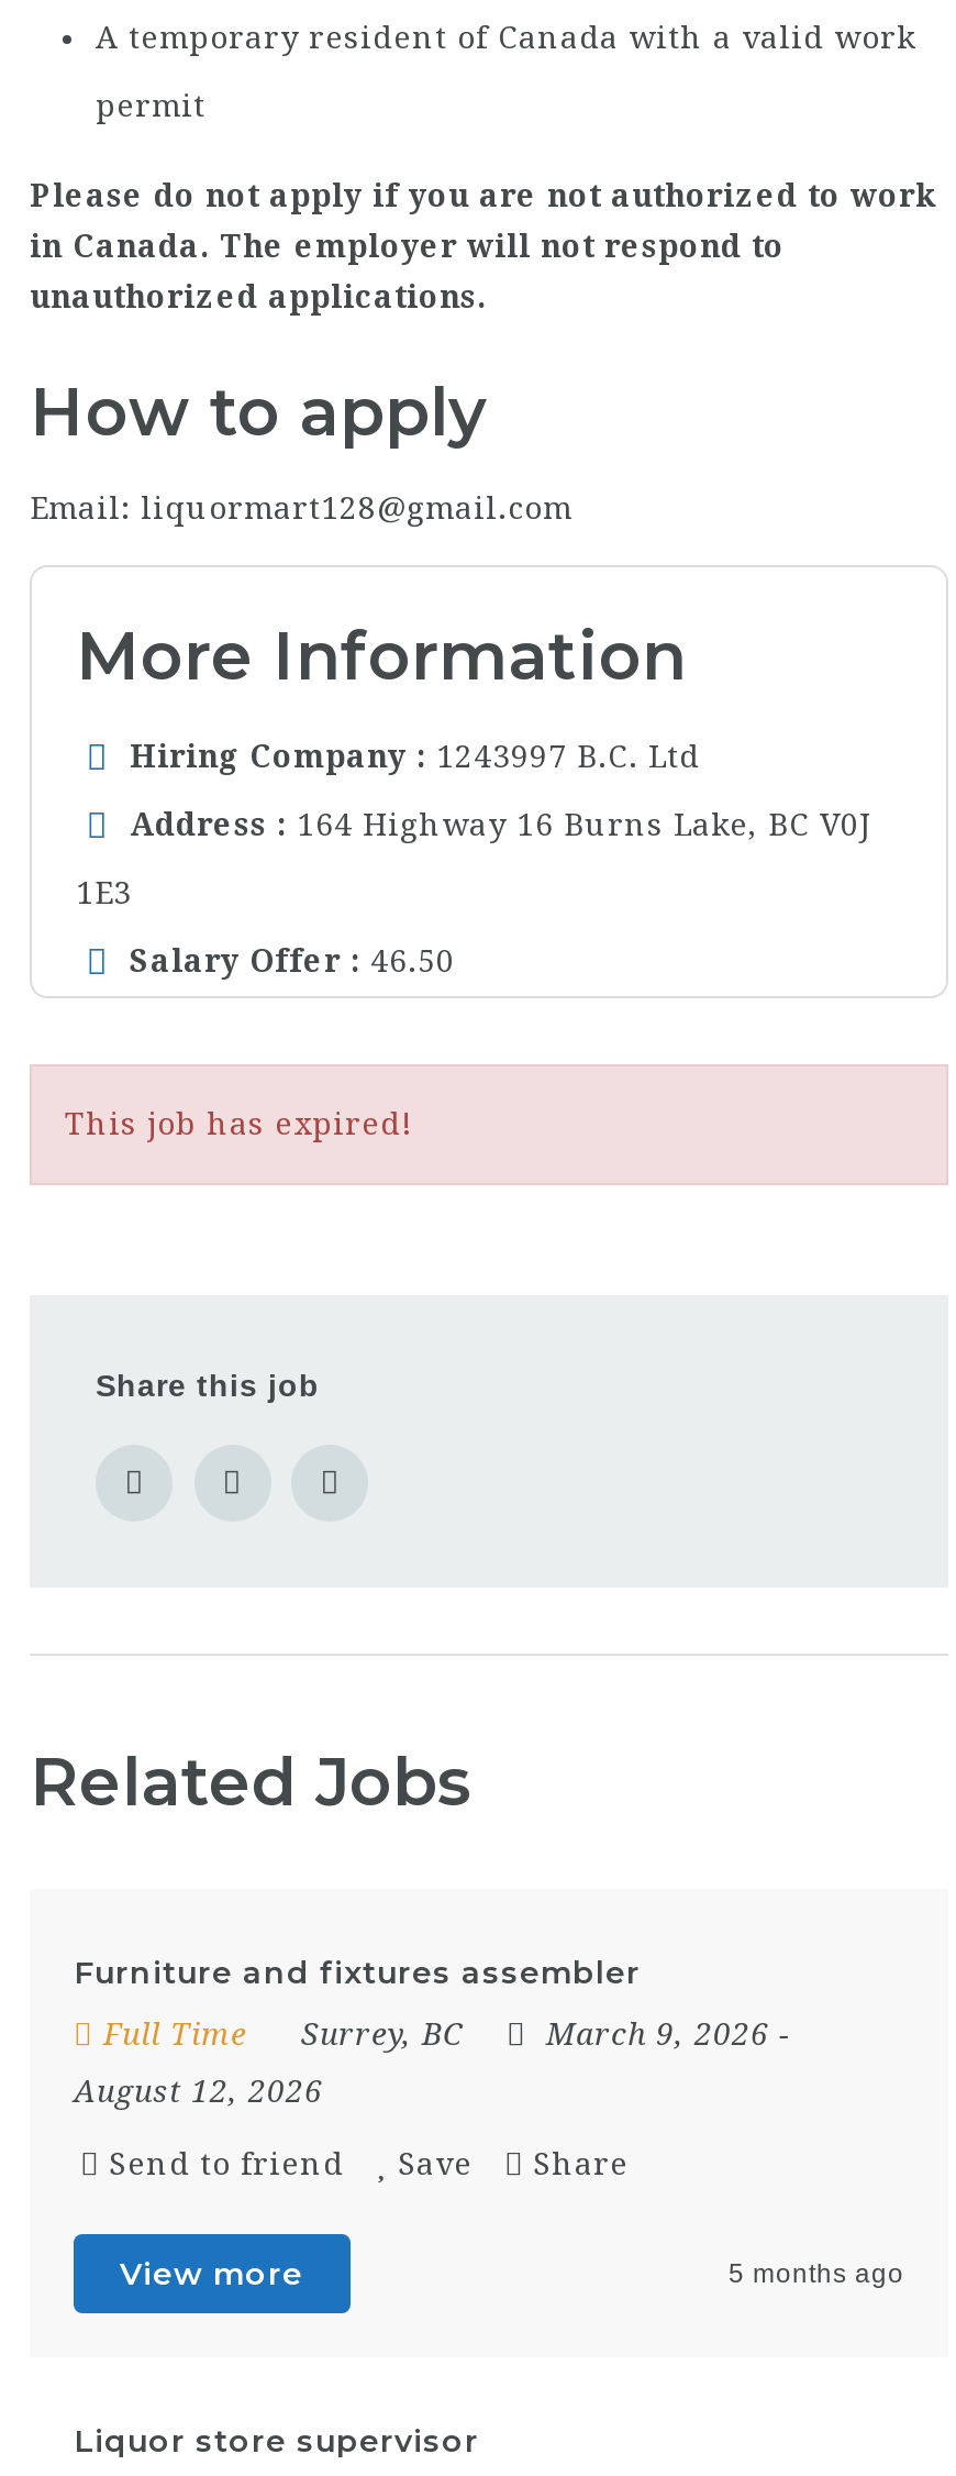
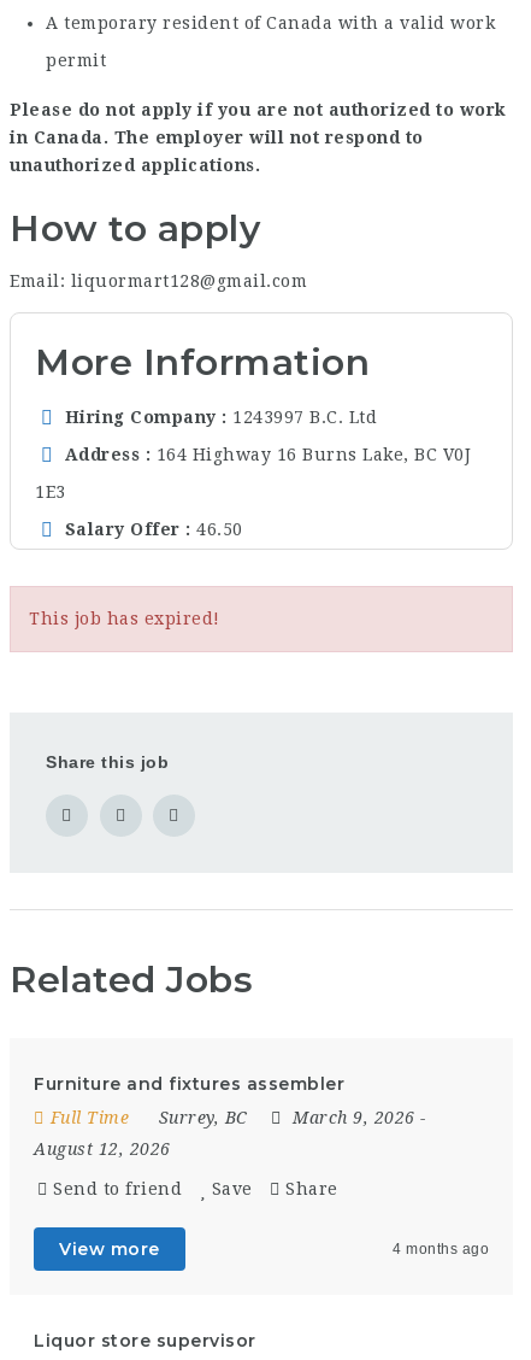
- 5 months ago
+ 4 months ago
